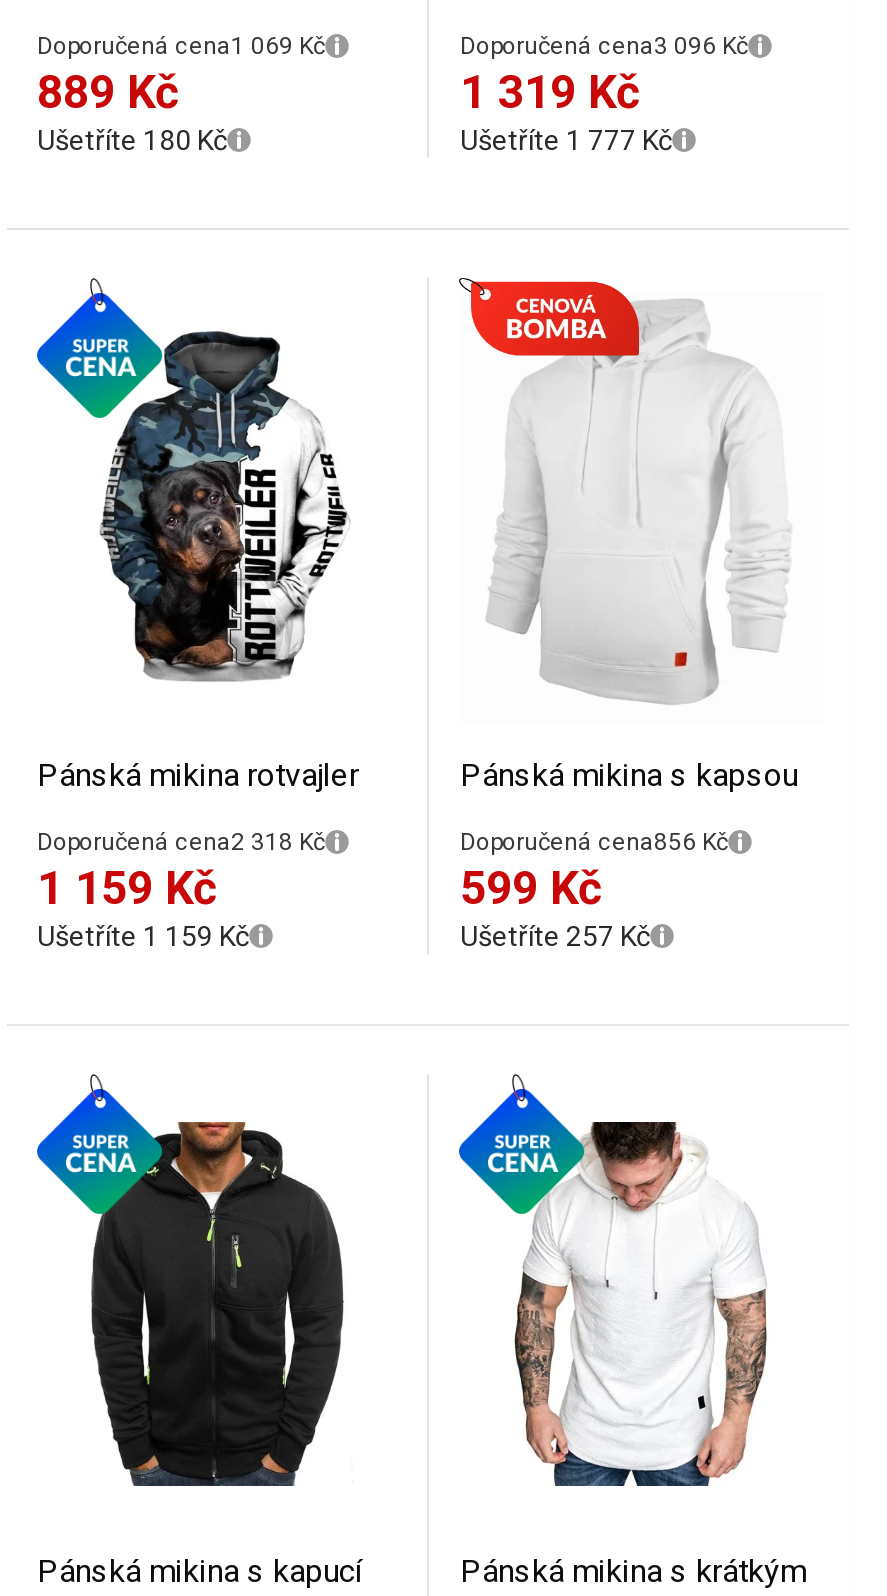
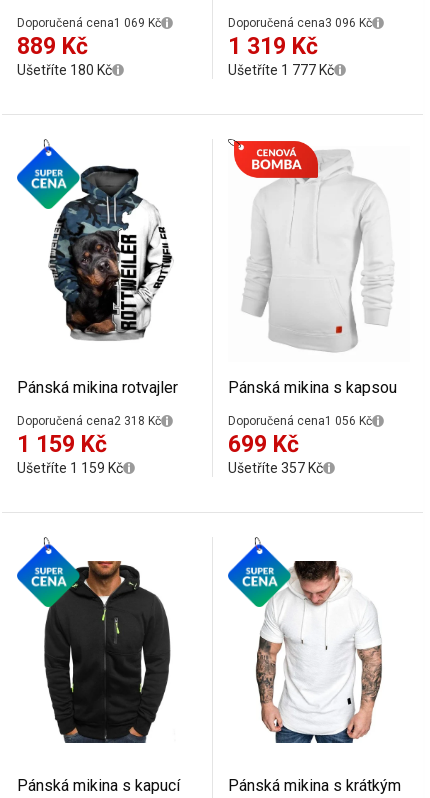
- Doporučená cena856 Kč
+ Doporučená cena1 056 Kč

- 599 Kč
+ 699 Kč

- Ušetříte 257 Kč
+ Ušetříte 357 Kč
